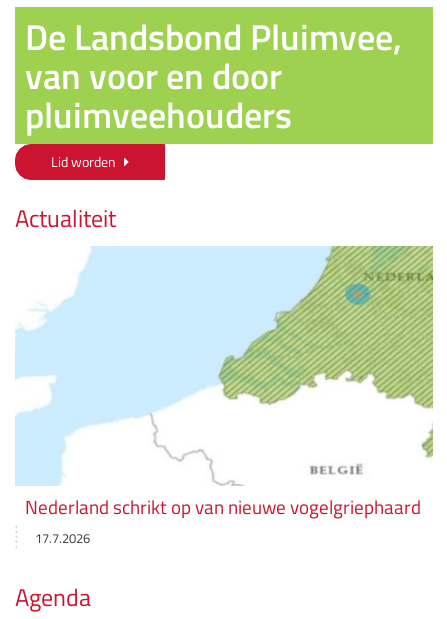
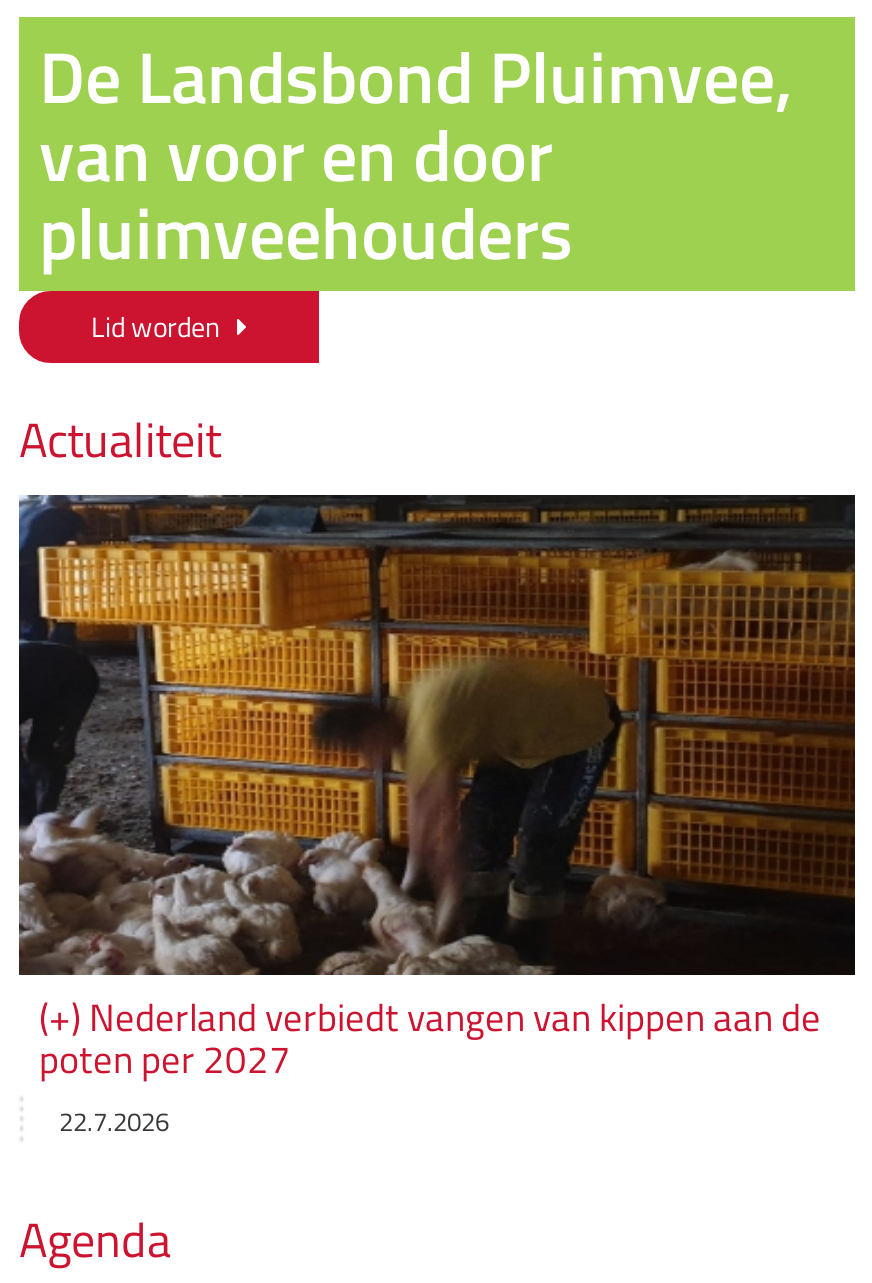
- [image]
- Nederland schrikt op van nieuwe vogelgriephaard
- 17.7.2026
+ [image]
+ (+) Nederland verbiedt vangen van kippen aan de
+ poten per 2027
+ 22.7.2026
